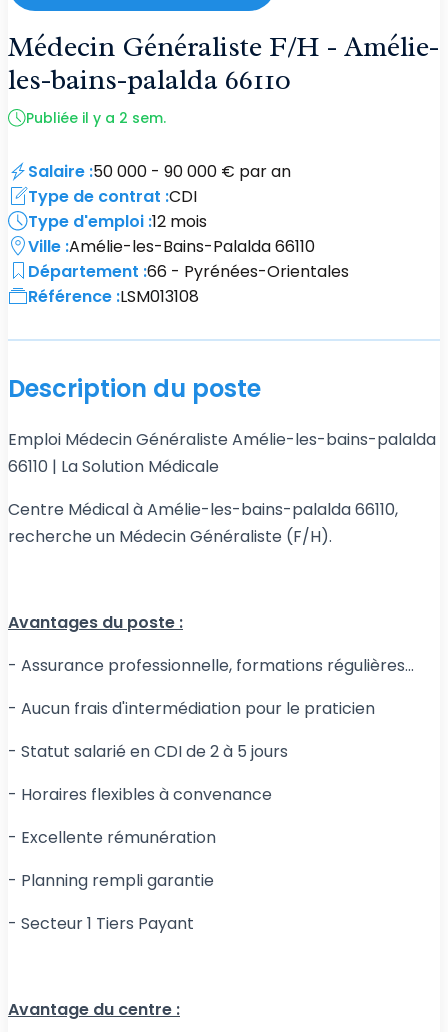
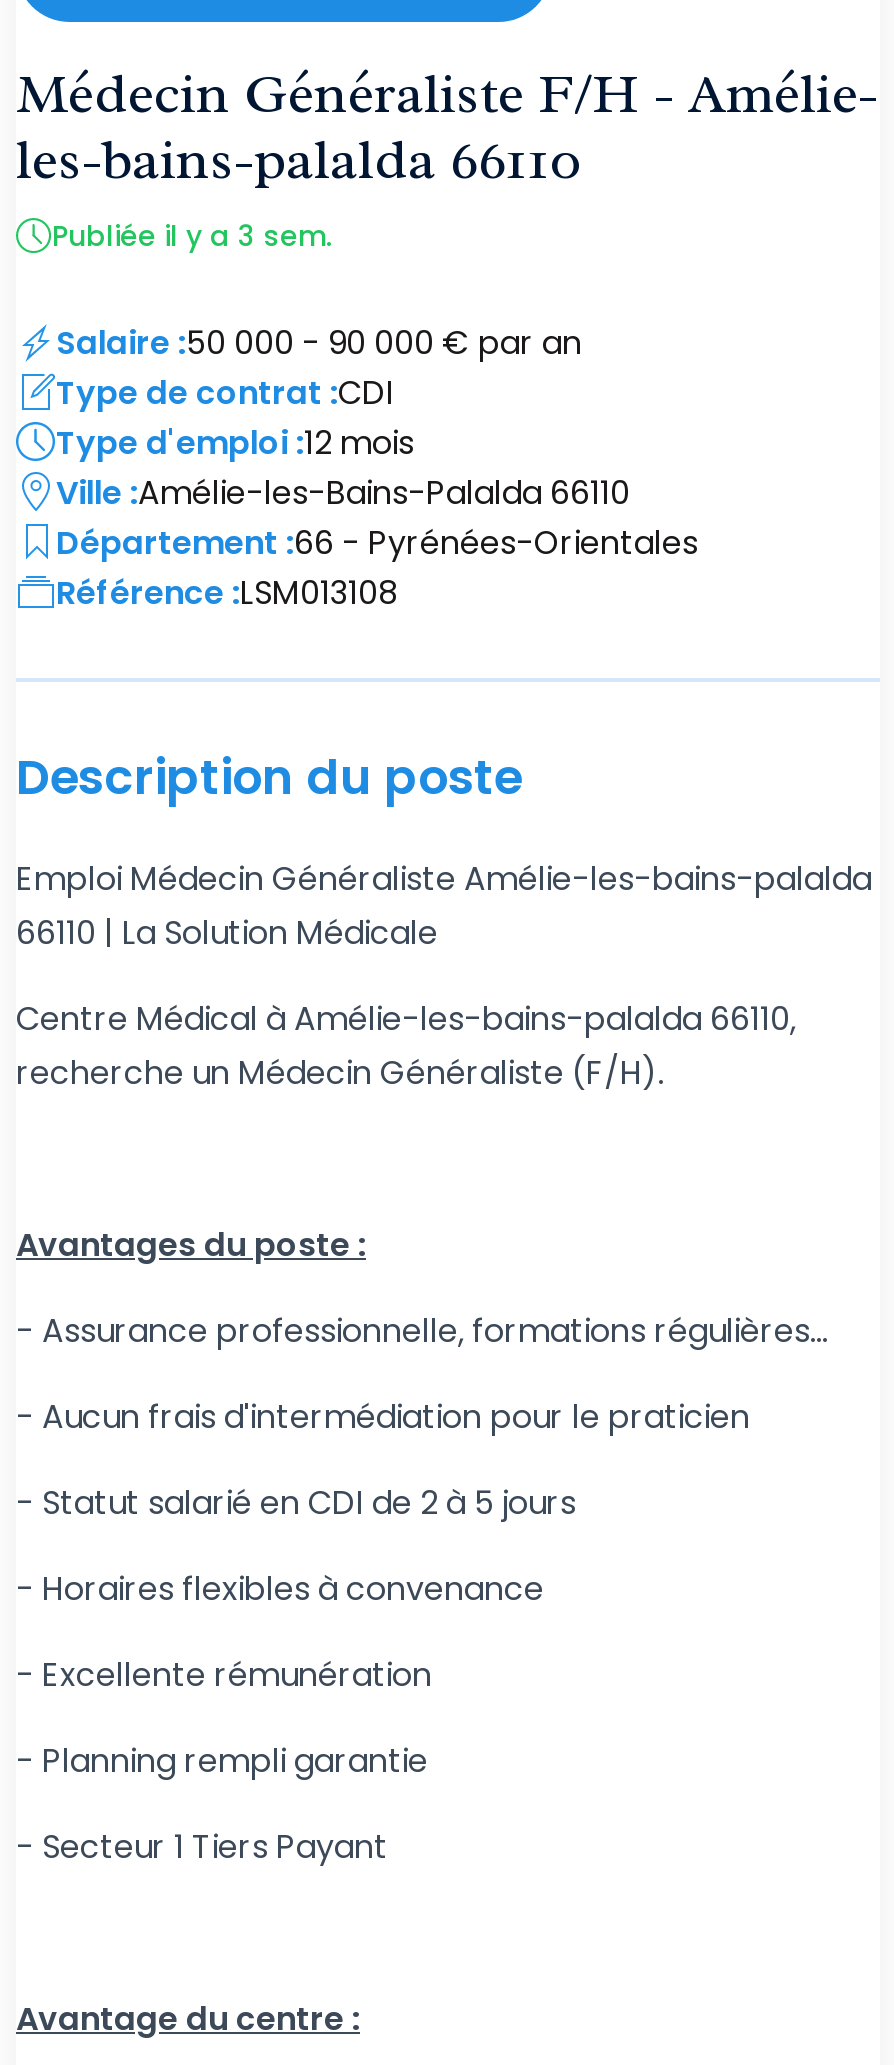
- Publiée il y a 2 sem.
+ Publiée il y a 3 sem.
